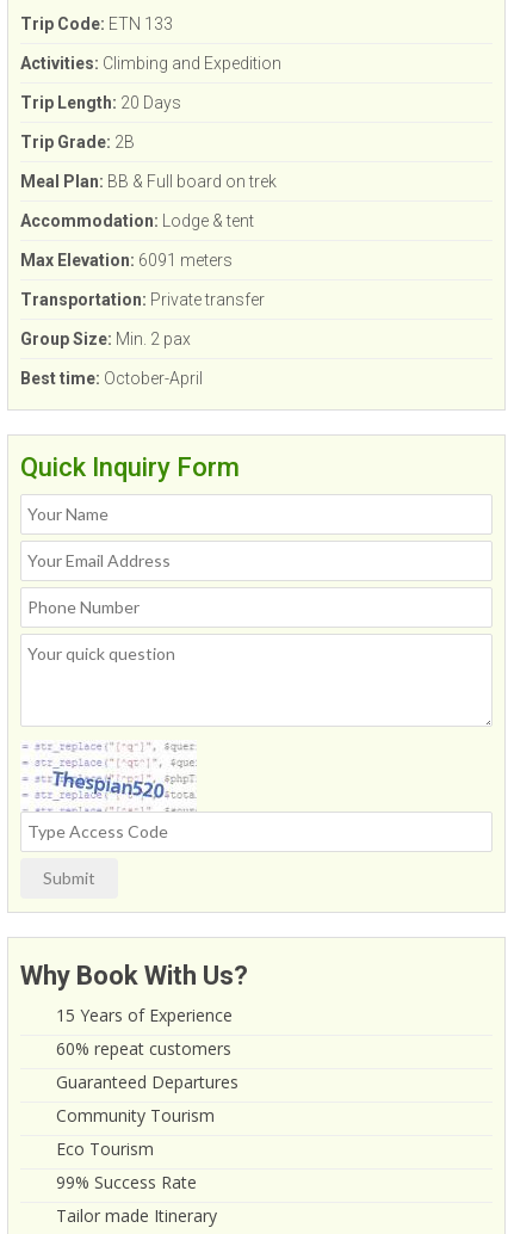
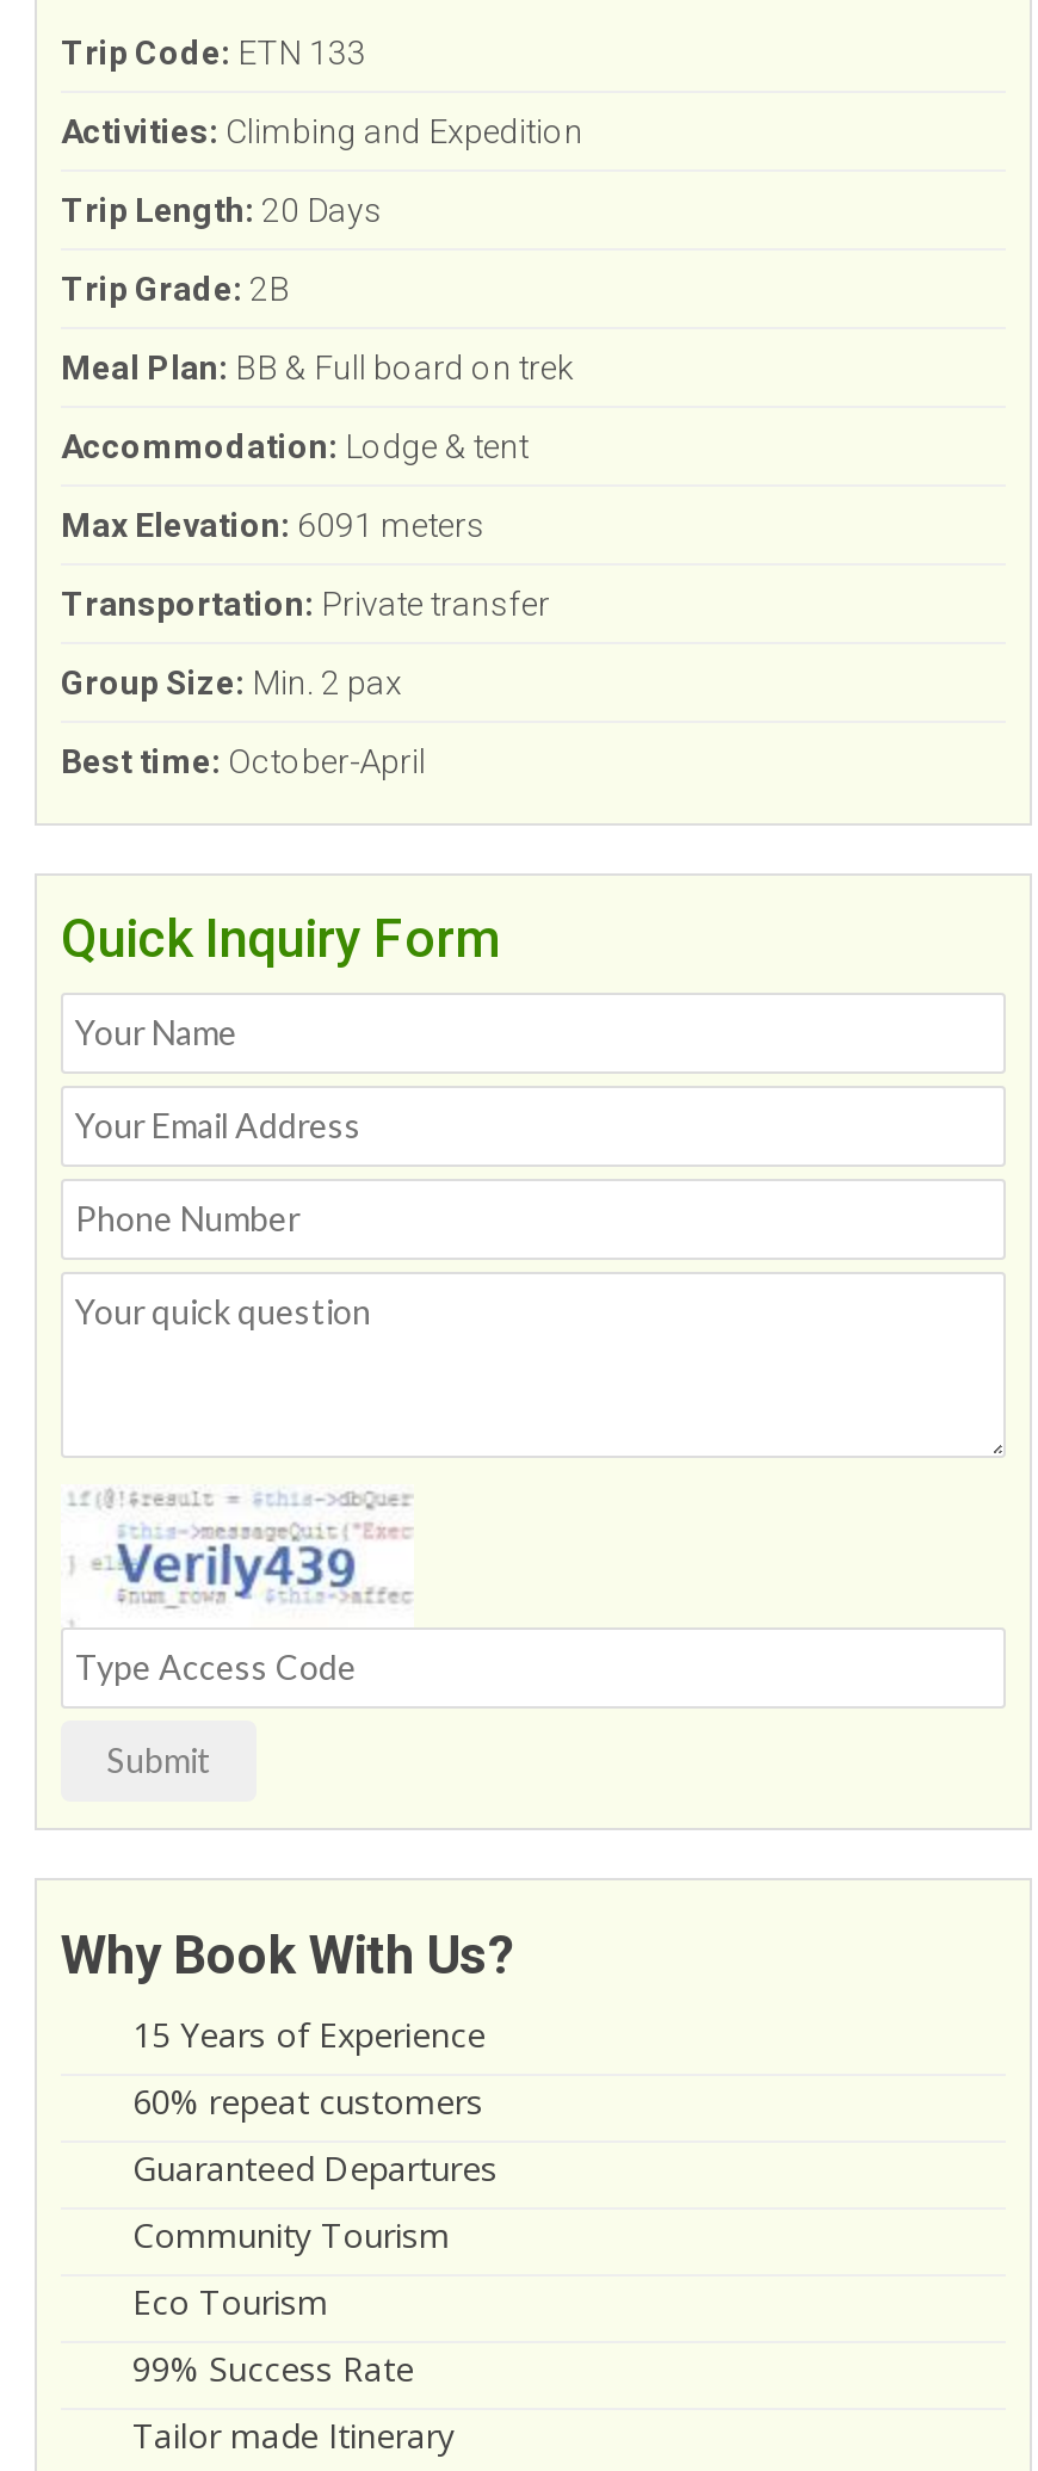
- [image]
+ [image]
